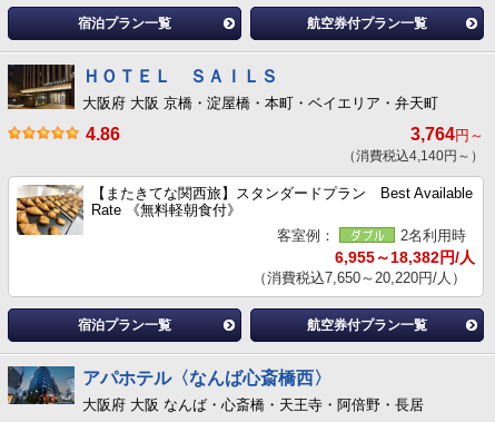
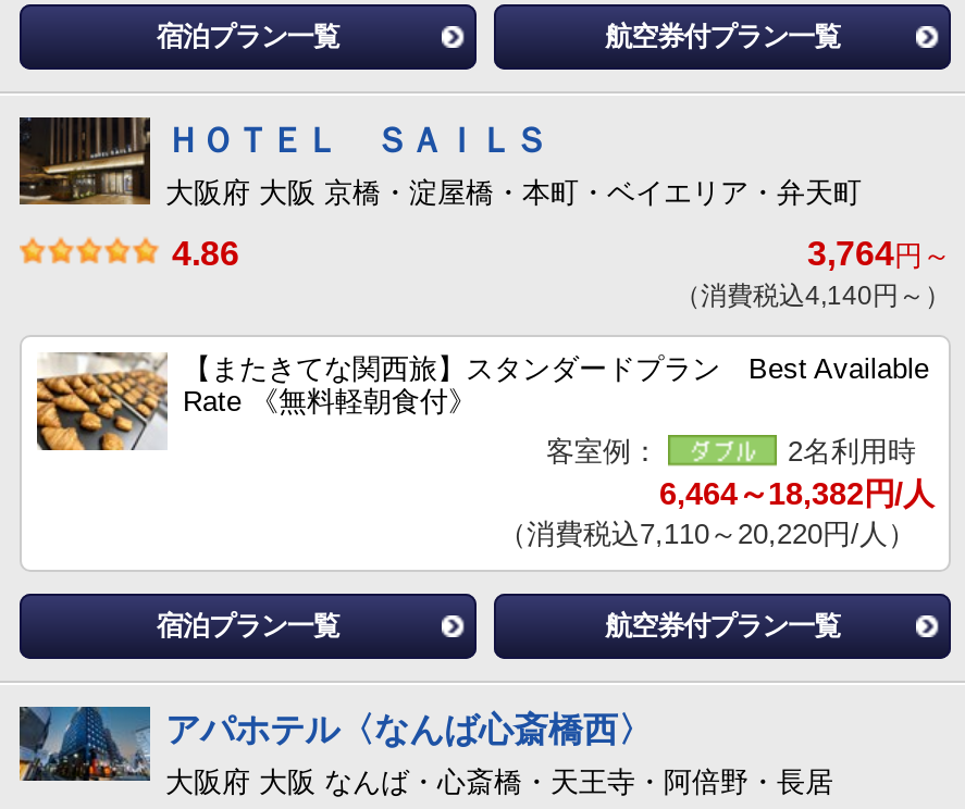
- 6,955～18,382円/人
+ 6,464～18,382円/人

- （消費税込7,650～20,220円/人）
+ （消費税込7,110～20,220円/人）
